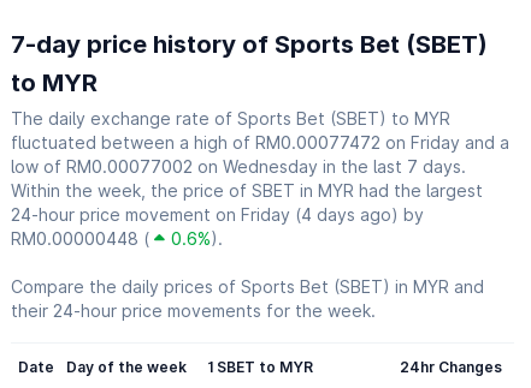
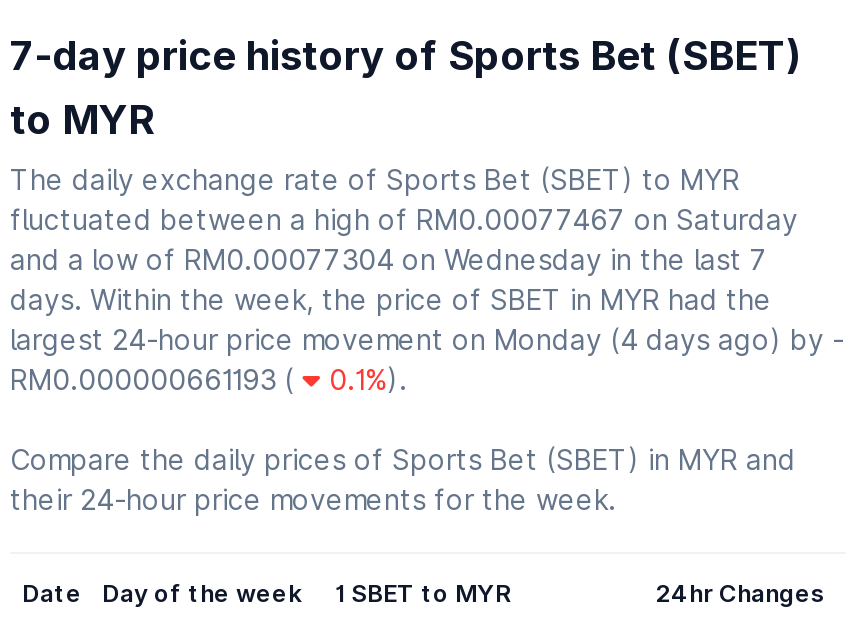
- fluctuated between a high of RM0.00077472 on Friday and a
- low of RM0.00077002 on Wednesday in the last 7 days.
- Within the week, the price of SBET in MYR had the largest
- 24-hour price movement on Friday (4 days ago) by
- RM0.00000448 (
- 0.6%).
+ fluctuated between a high of RM0.00077467 on Saturday
+ and a low of RM0.00077304 on Wednesday in the last 7
+ days. Within the week, the price of SBET in MYR had the
+ largest 24-hour price movement on Monday (4 days ago) by -
+ RM0.000000661193 (
+ 0.1%).
